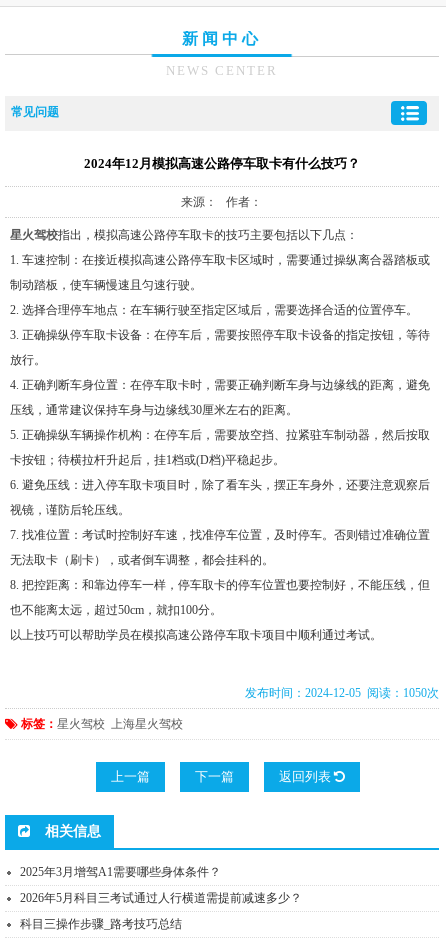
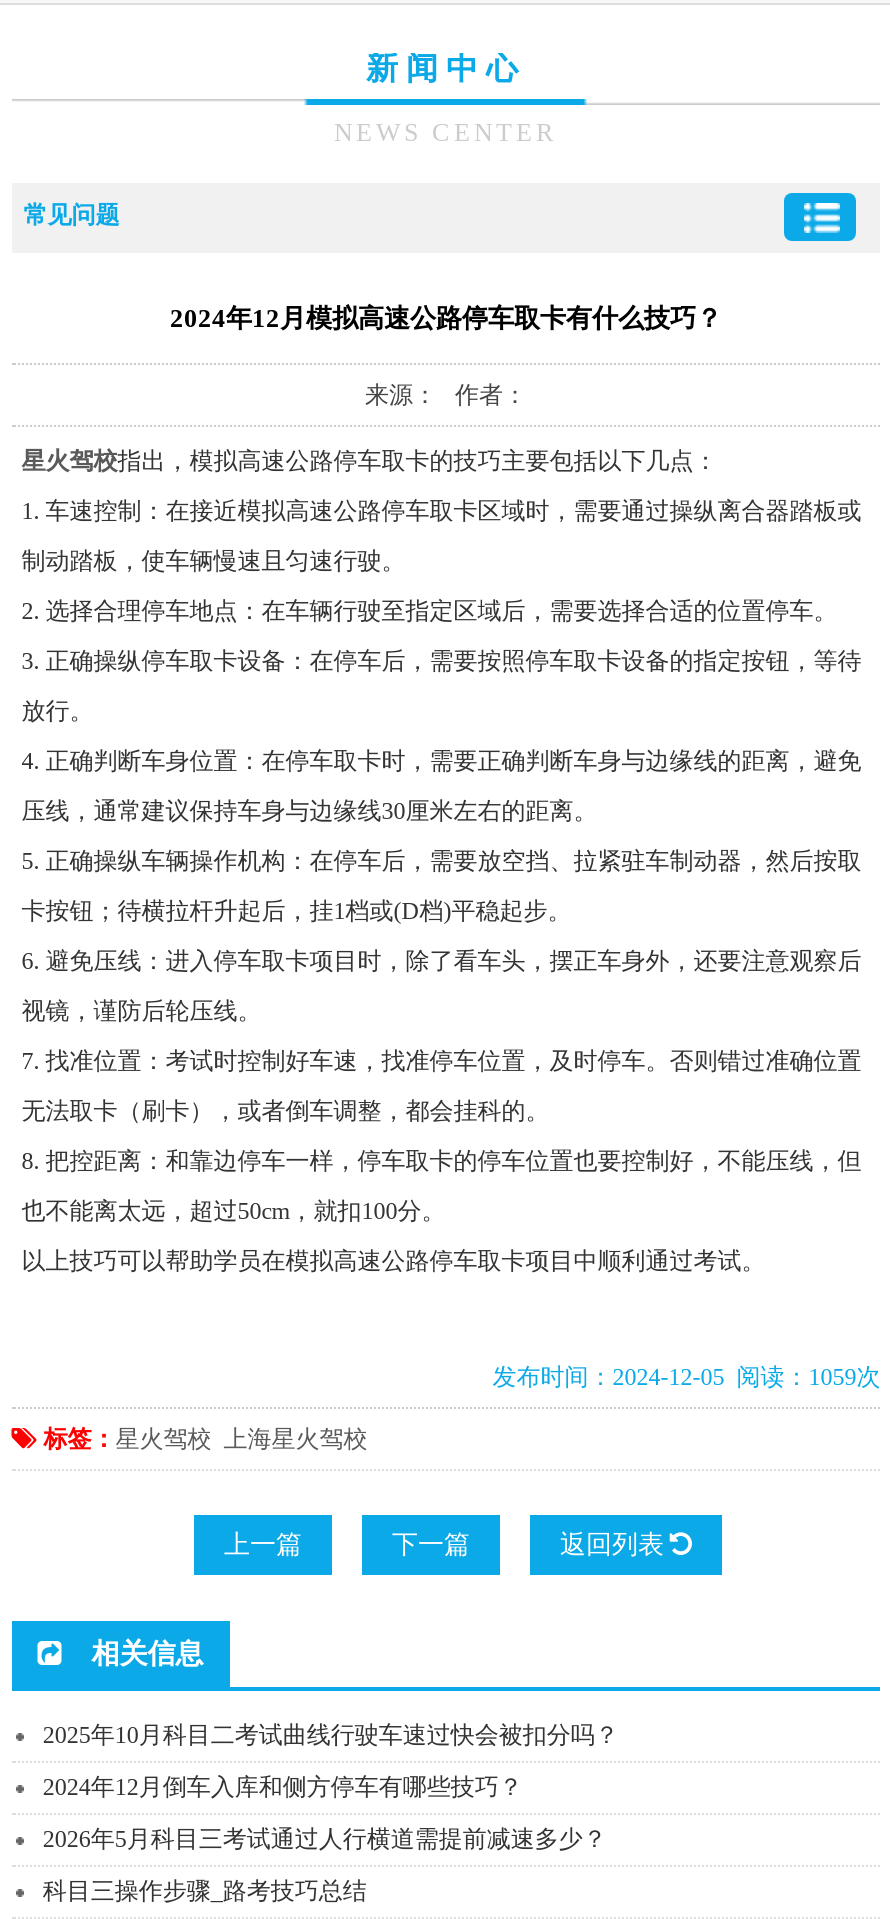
- 发布时间：2024-12-05 阅读：1050次
+ 发布时间：2024-12-05 阅读：1059次

- 2025年3月增驾A1需要哪些身体条件？
+ 2025年10月科目二考试曲线行驶车速过快会被扣分吗？
+ 2024年12月倒车入库和侧方停车有哪些技巧？
